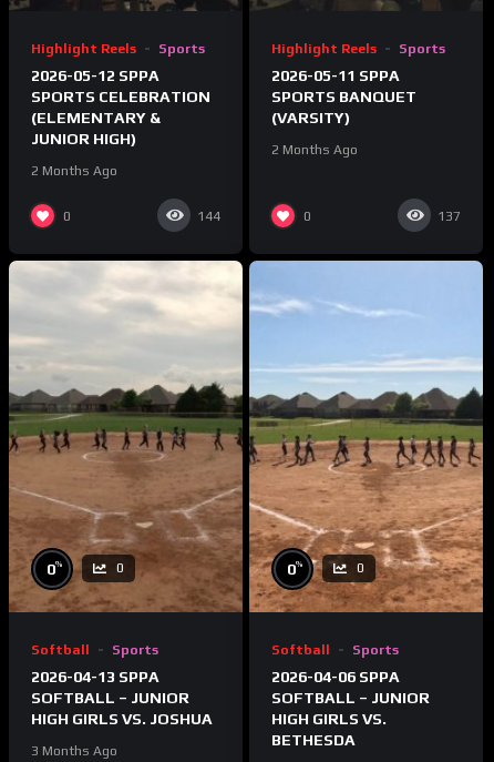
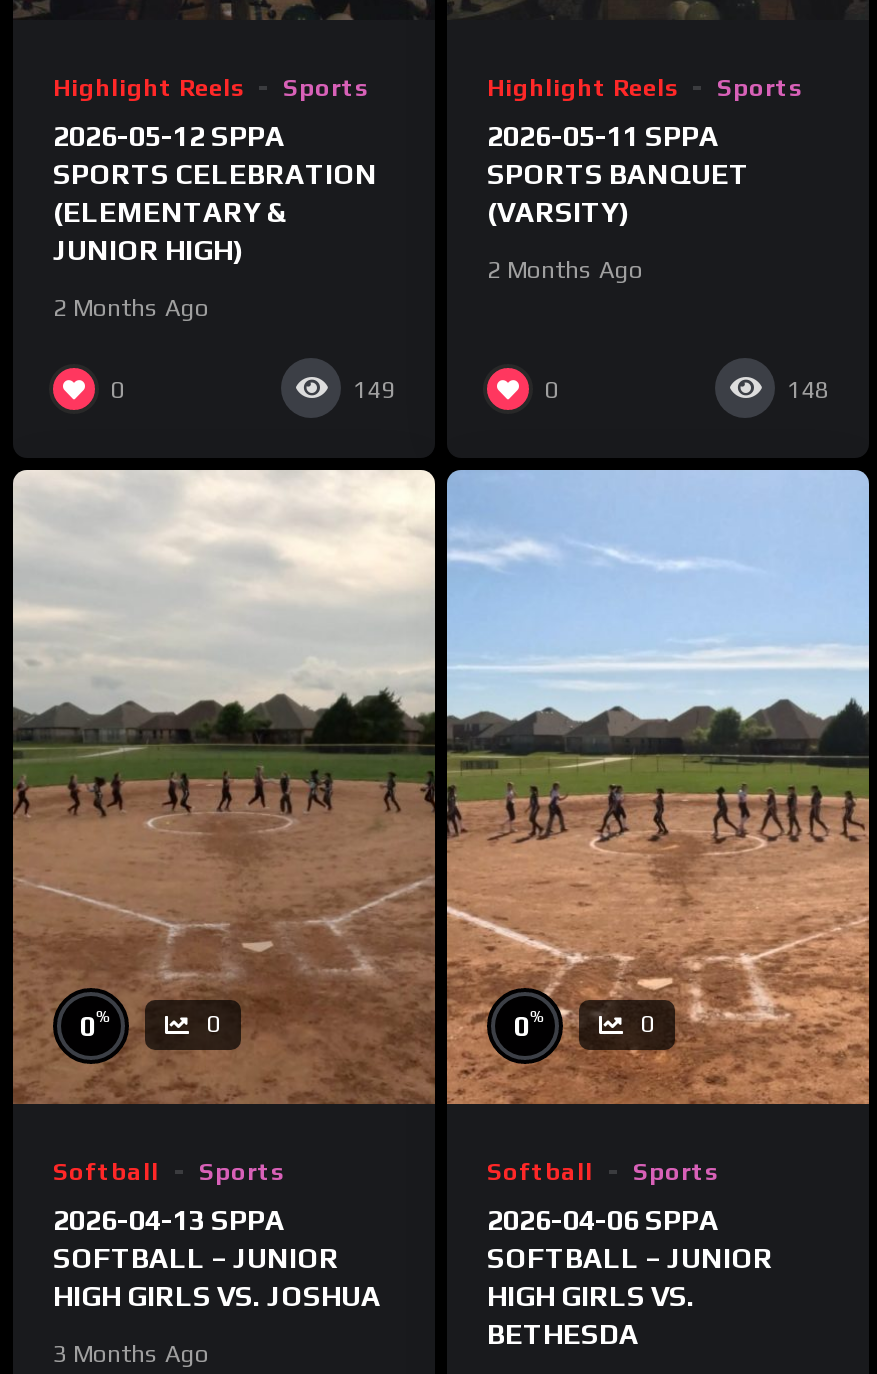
- 144
+ 149

- 137
+ 148
